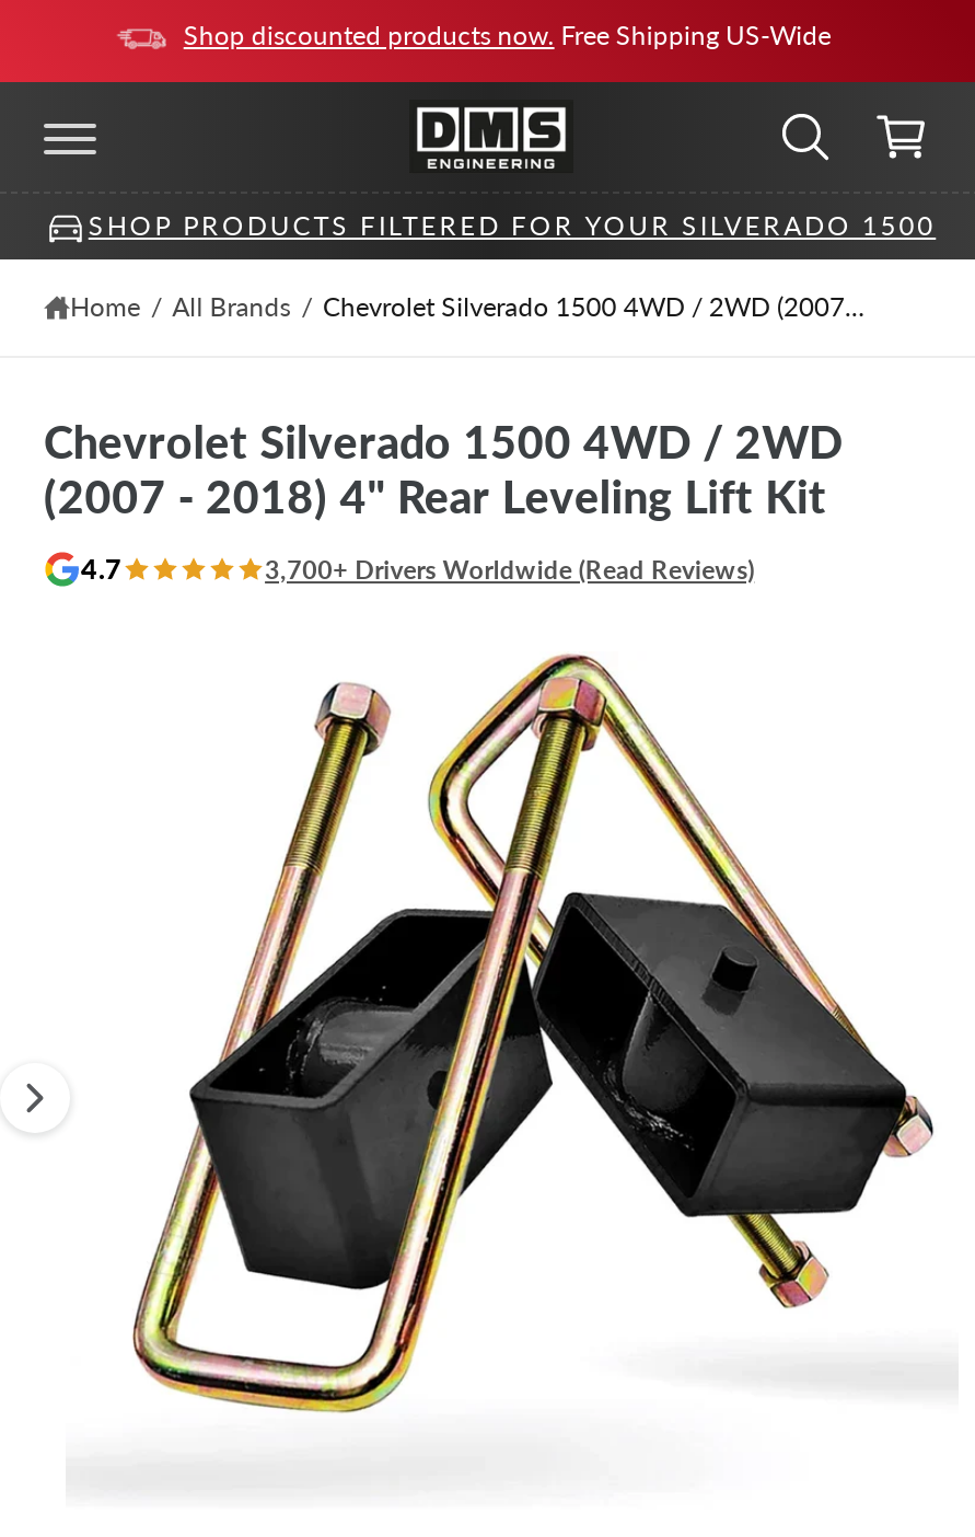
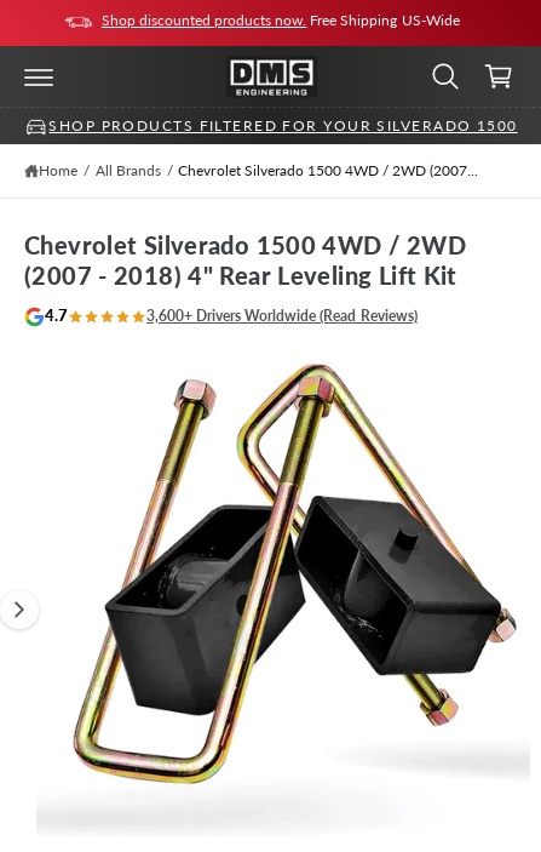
- 3,700+ Drivers Worldwide (Read Reviews)
+ 3,600+ Drivers Worldwide (Read Reviews)
